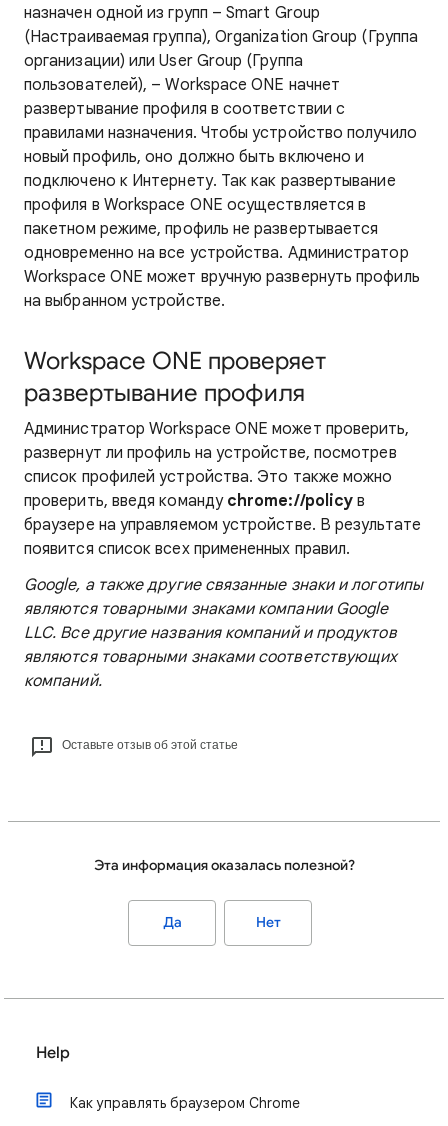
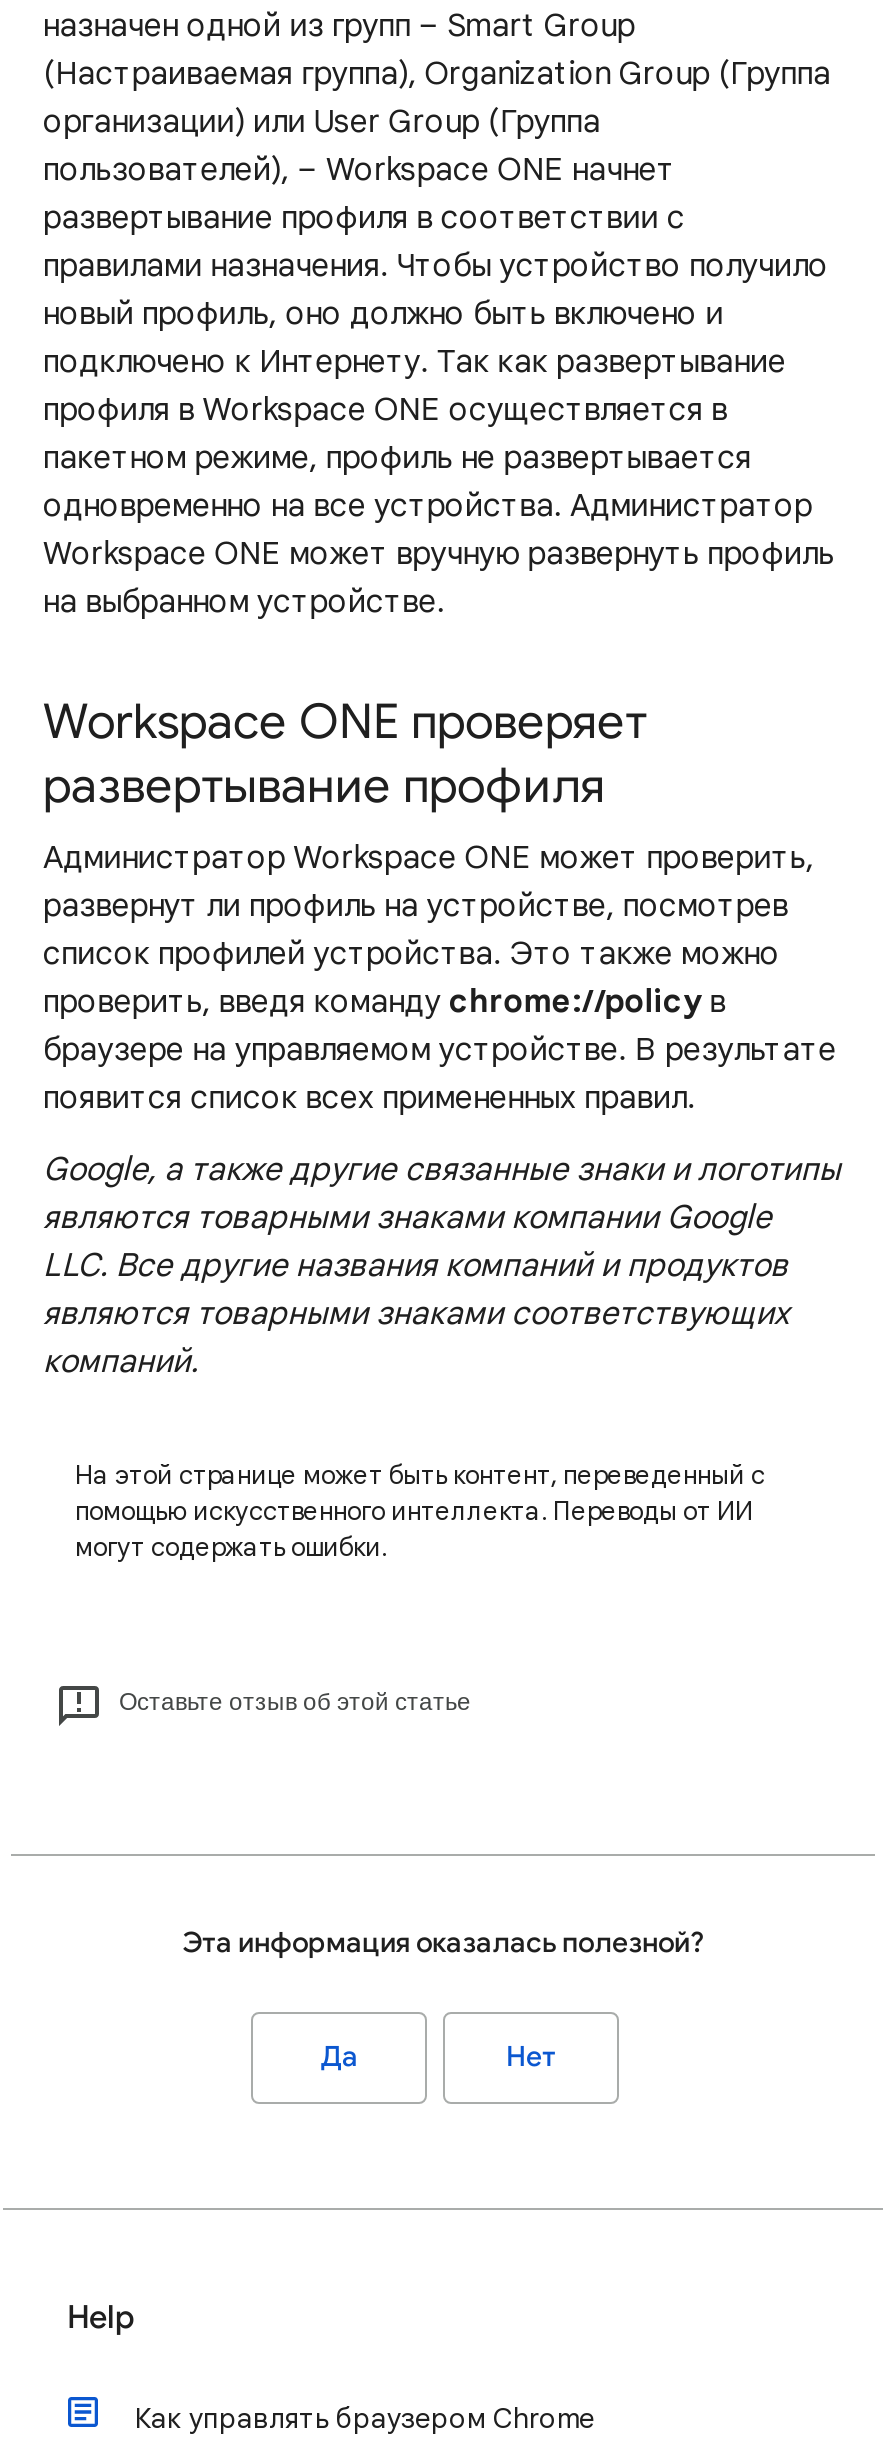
+ На этой странице может быть контент, переведенный с
+ помощью искусственного интеллекта. Переводы от ИИ
+ могут содержать ошибки.
